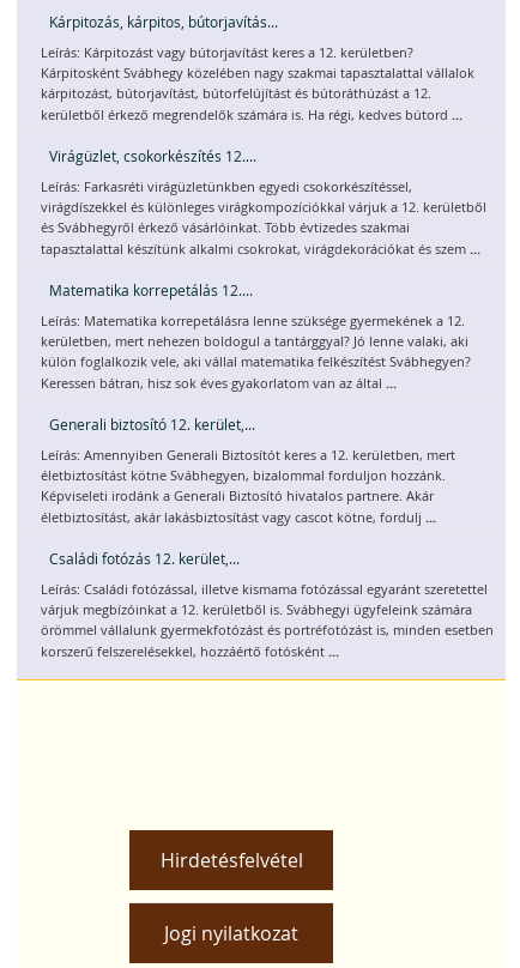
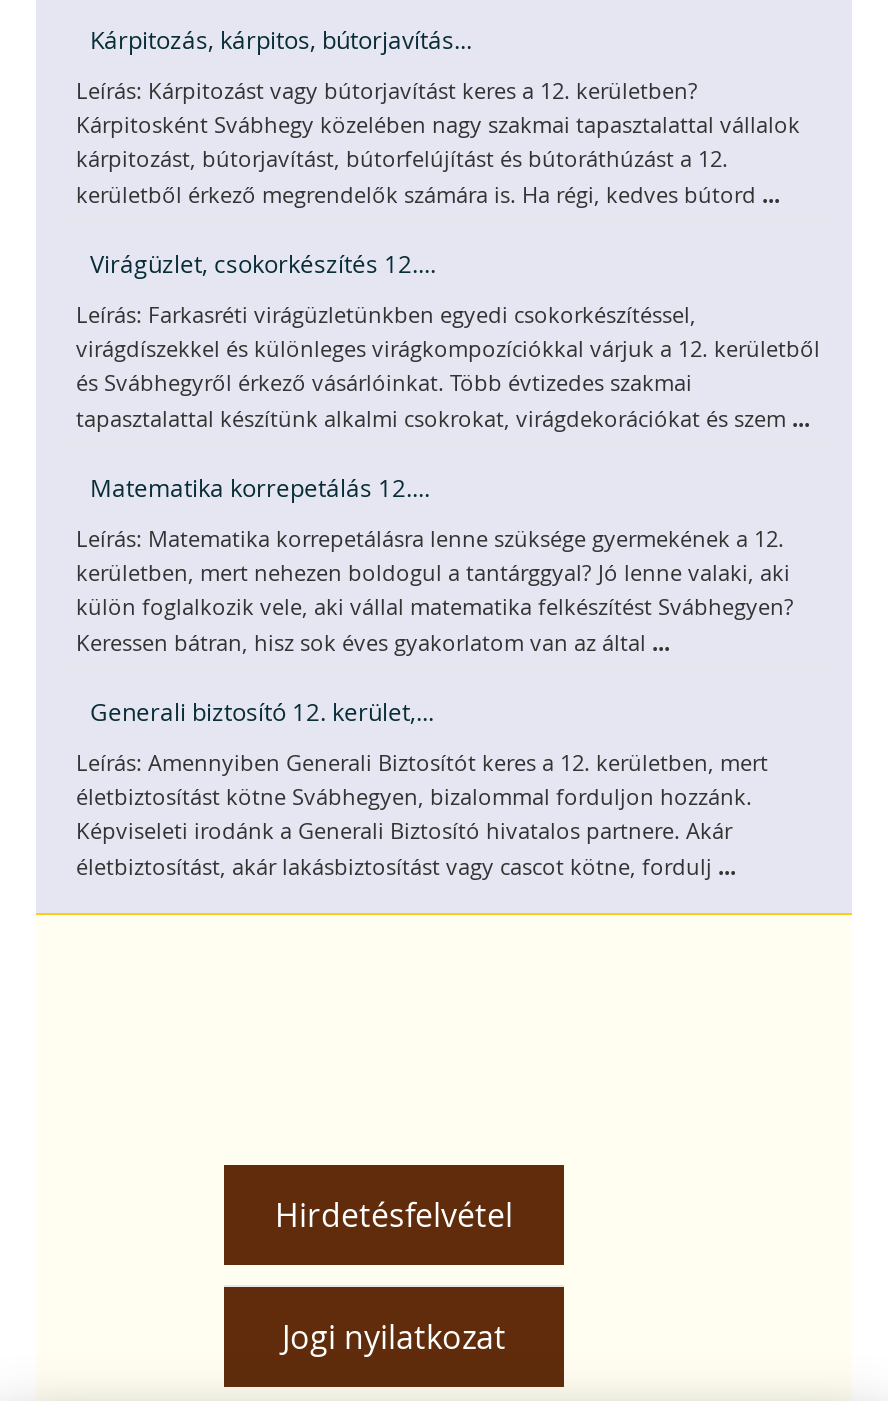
- Családi fotózás 12. kerület,...
- Leírás: Családi fotózással, illetve kismama fotózással egyaránt szeretettel
- várjuk megbízóinkat a 12. kerületből is. Svábhegyi ügyfeleink számára
- örömmel vállalunk gyermekfotózást és portréfotózást is, minden esetben
- korszerű felszerelésekkel, hozzáértő fotósként...
